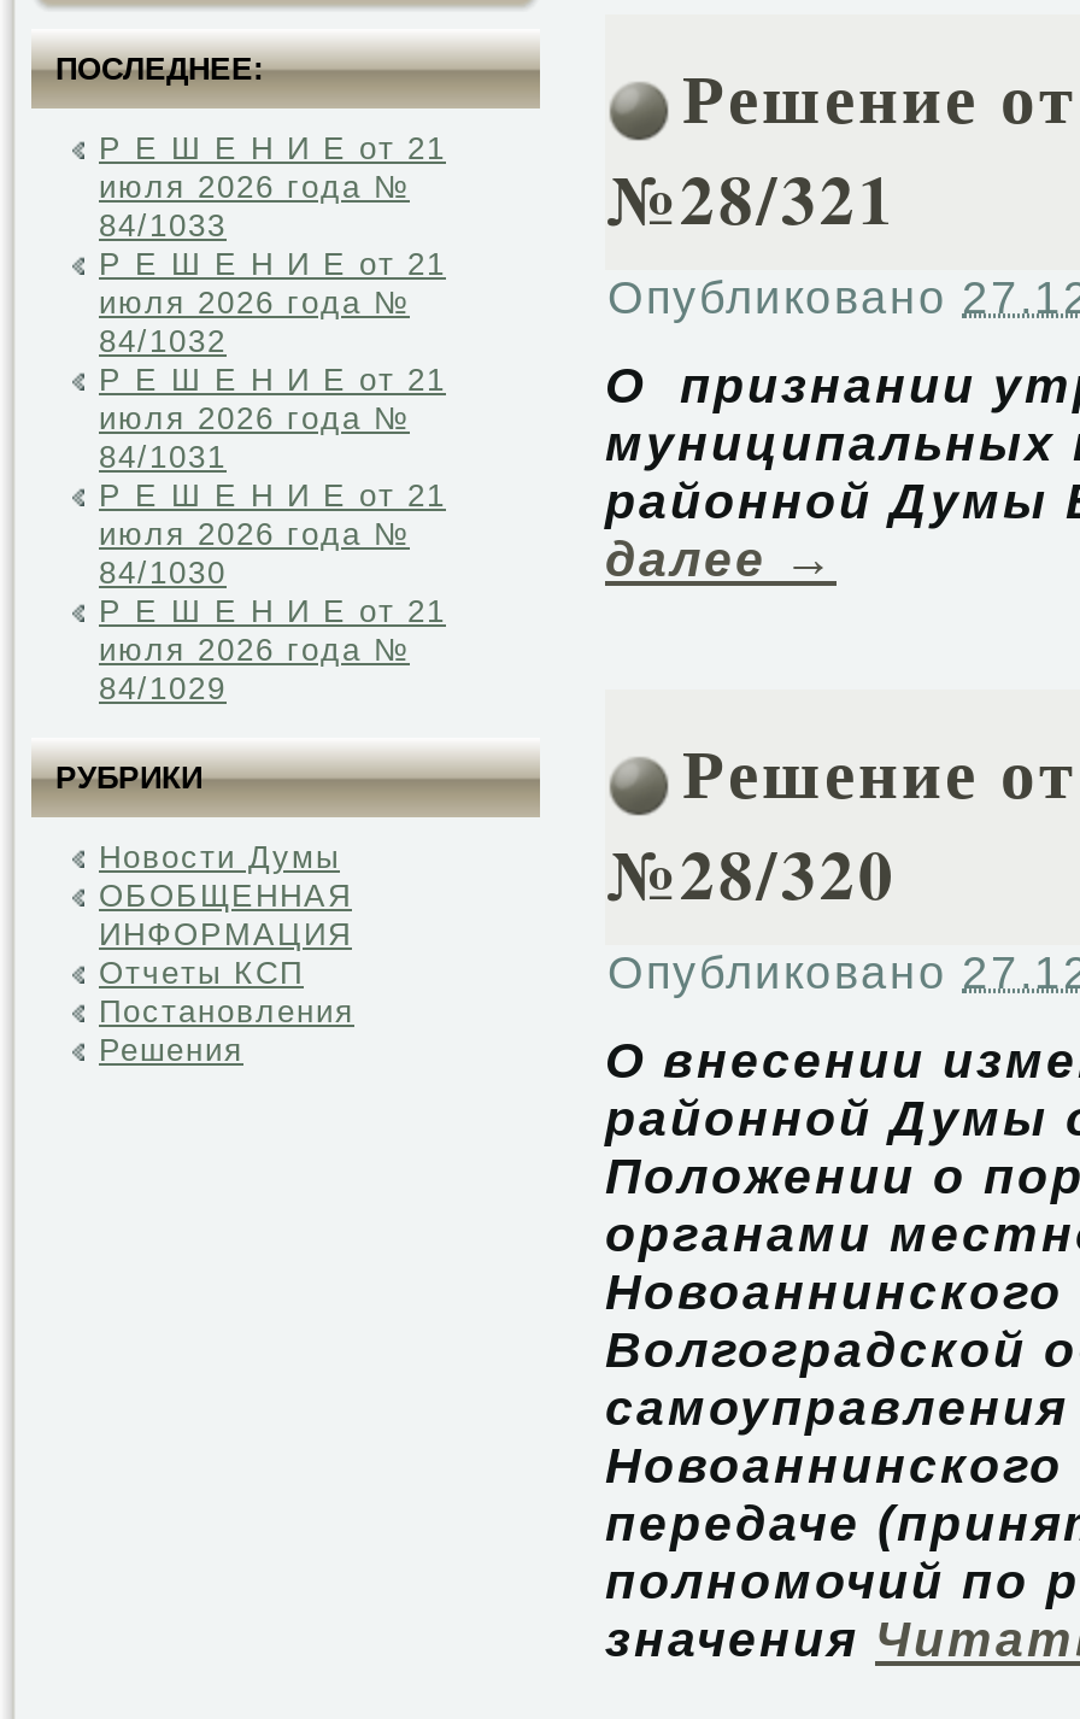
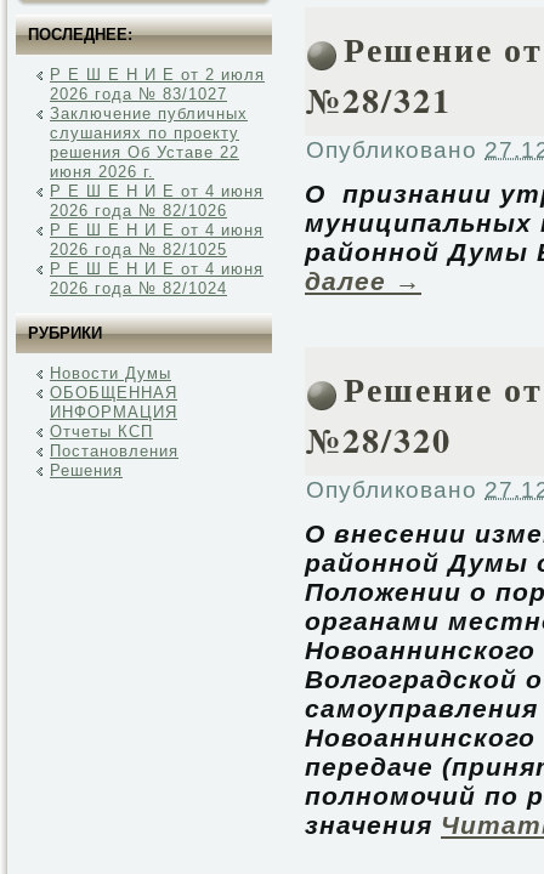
- Р Е Ш Е Н И Е от 21
- июля 2026 года №
- 84/1033
- Р Е Ш Е Н И Е от 21
- июля 2026 года №
- 84/1032
- Р Е Ш Е Н И Е от 21
- июля 2026 года №
- 84/1031
- Р Е Ш Е Н И Е от 21
- июля 2026 года №
- 84/1030
- Р Е Ш Е Н И Е от 21
- июля 2026 года №
- 84/1029
+ Р Е Ш Е Н И Е от 2 июля
+ 2026 года № 83/1027
+ Заключение публичных
+ слушаниях по проекту
+ решения Об Уставе 22
+ июня 2026 г.
+ Р Е Ш Е Н И Е от 4 июня
+ 2026 года № 82/1026
+ Р Е Ш Е Н И Е от 4 июня
+ 2026 года № 82/1025
+ Р Е Ш Е Н И Е от 4 июня
+ 2026 года № 82/1024

moved up: РУБРИКИ | Новости Думы | ОБОБЩЕННАЯ | ИНФОРМАЦИЯ | Отчеты КСП | Постановления | Решения
